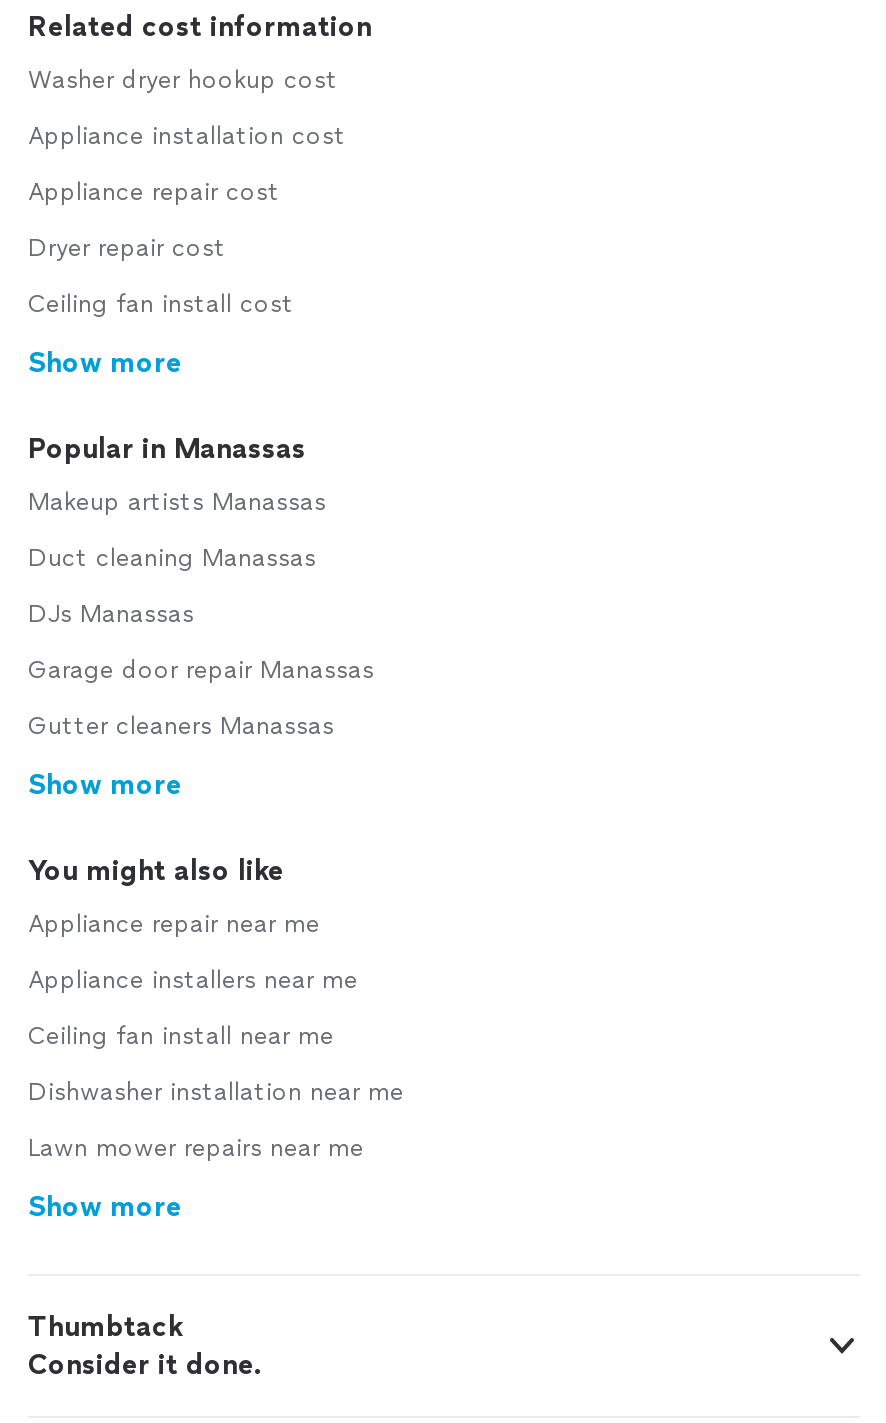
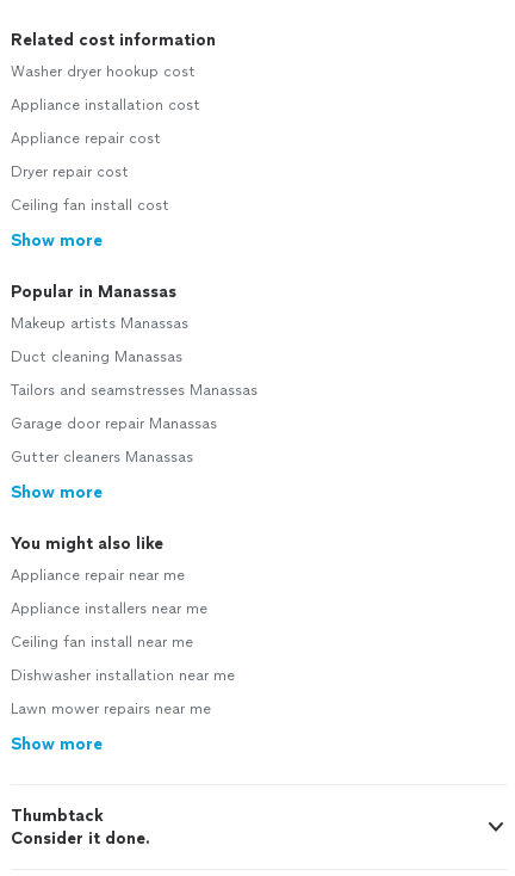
- DJs Manassas
+ Tailors and seamstresses Manassas
